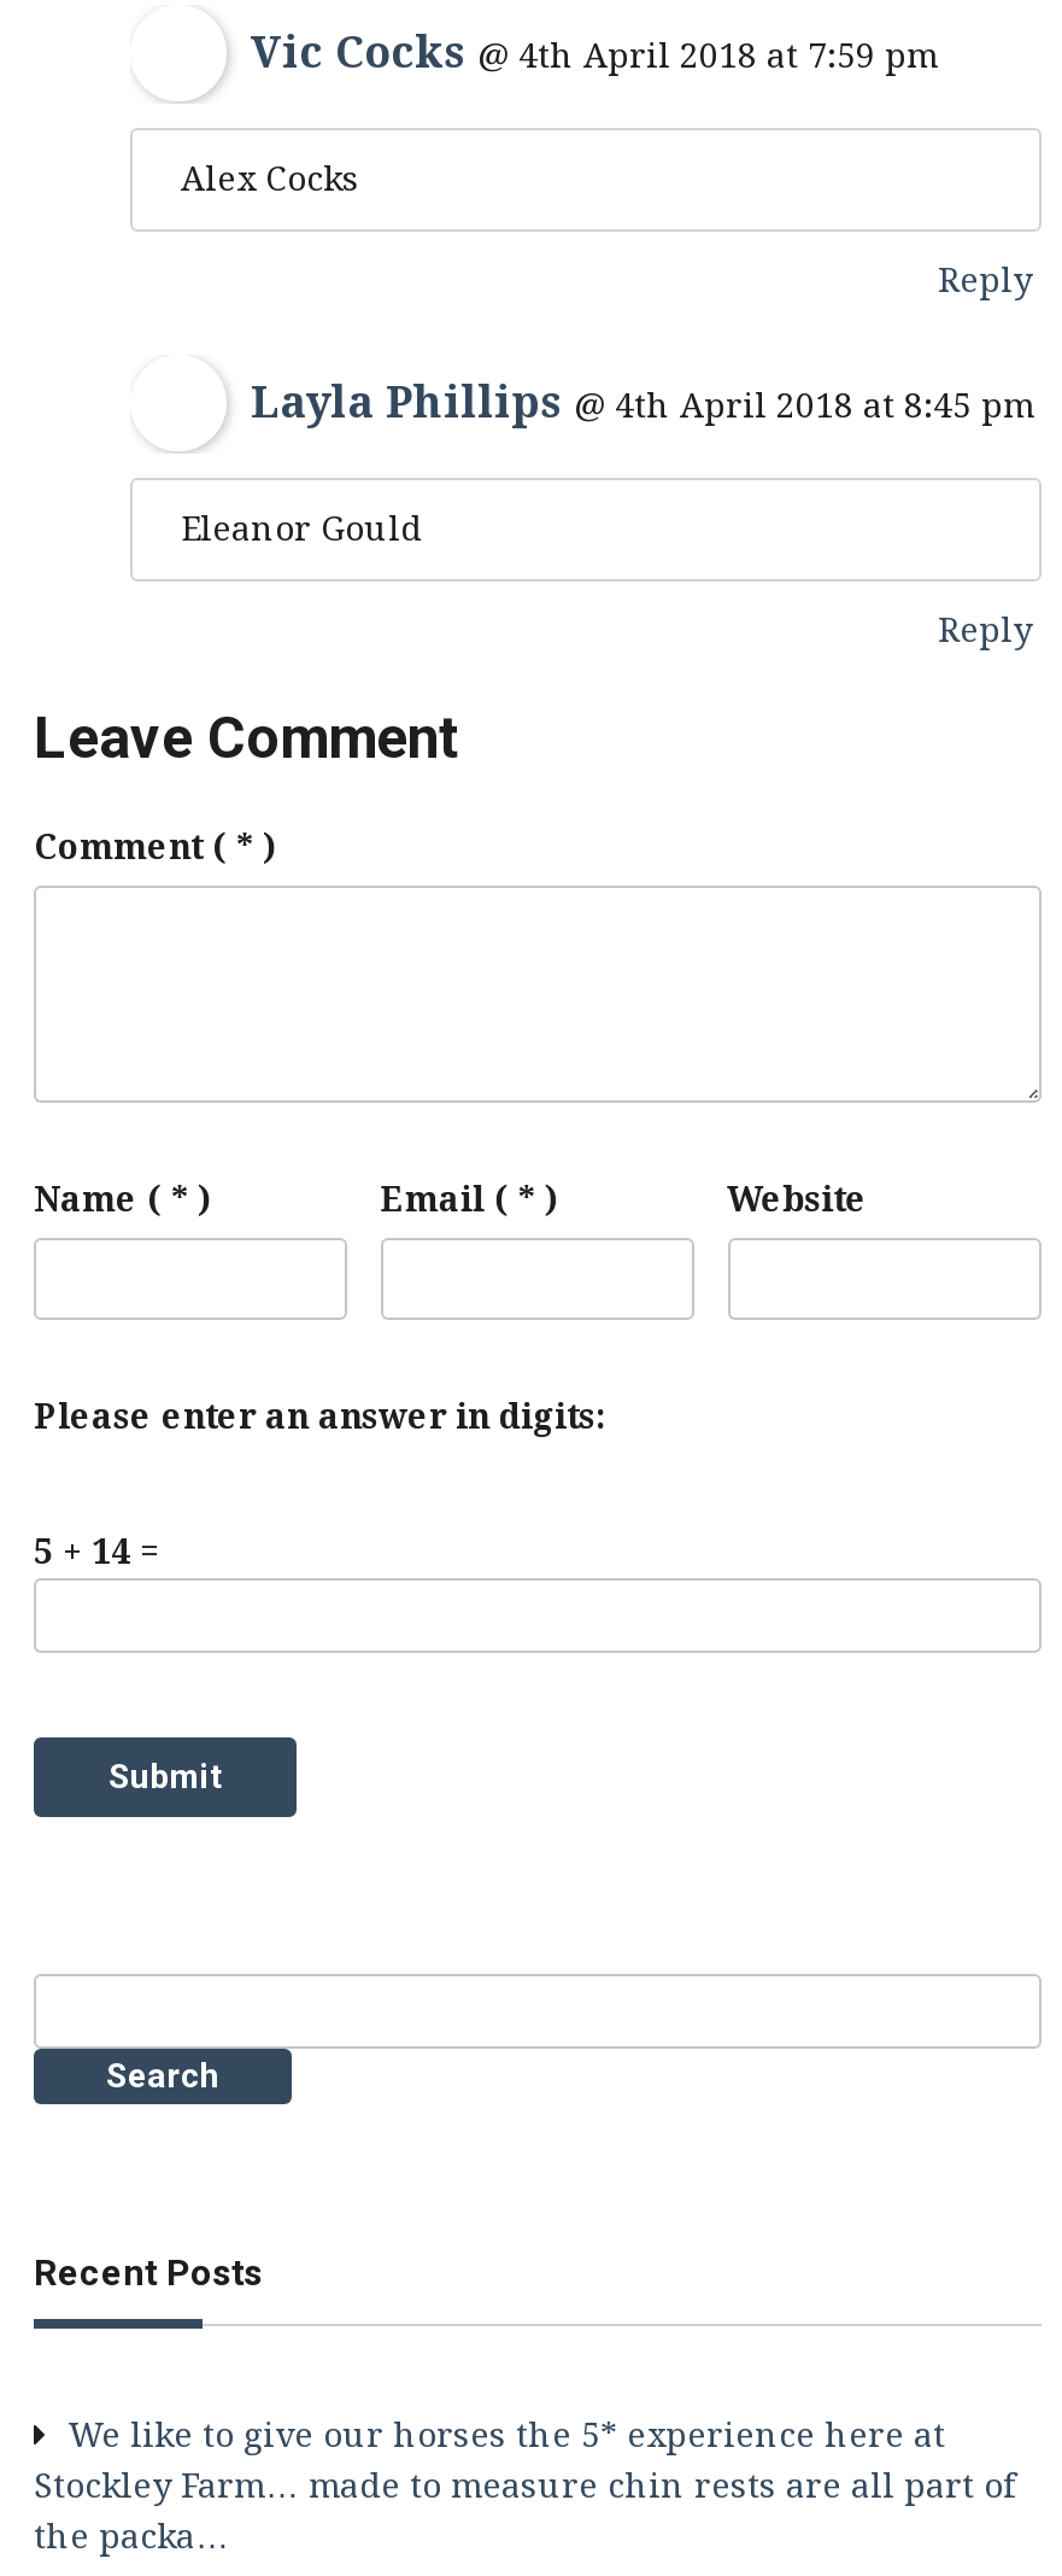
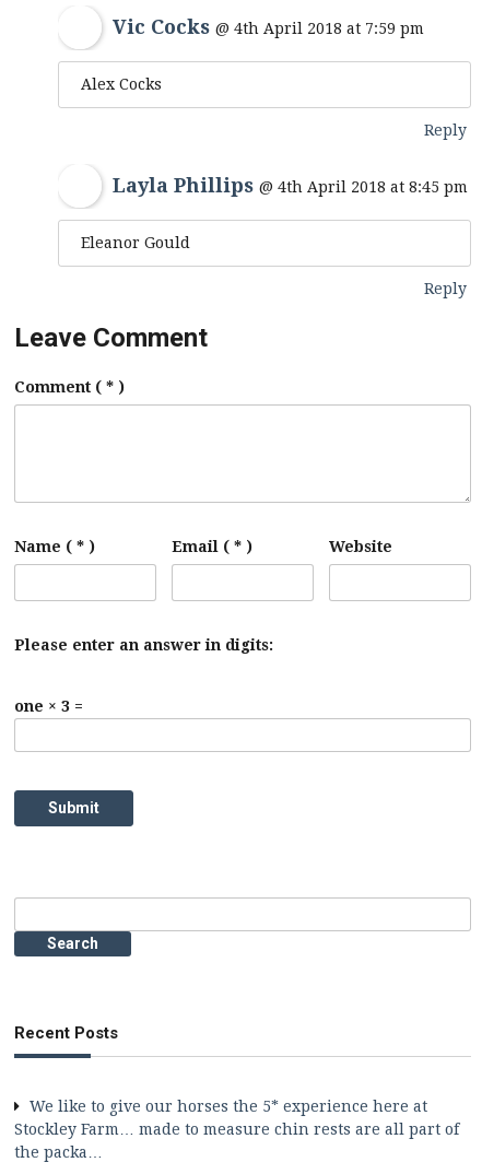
- 5 + 14 =
+ one × 3 =
